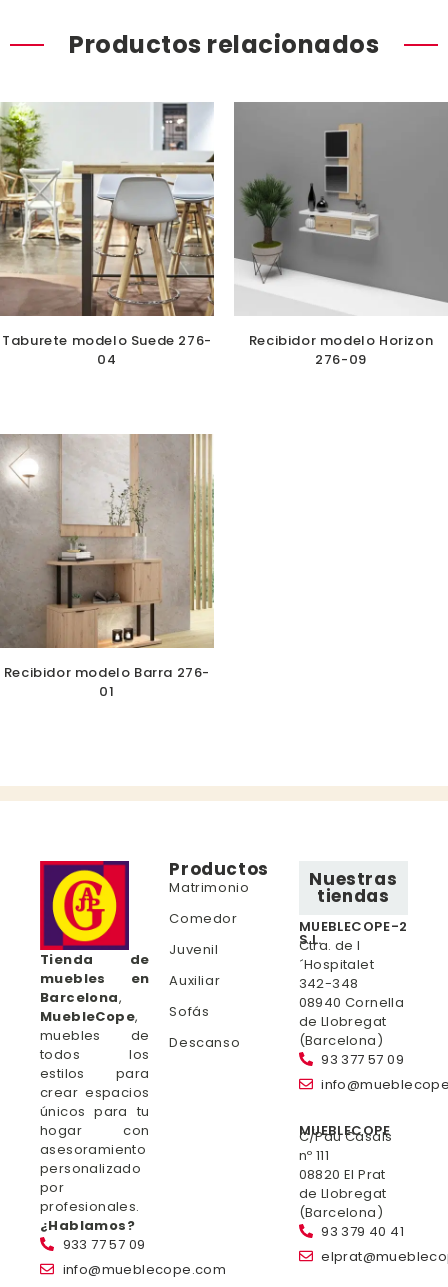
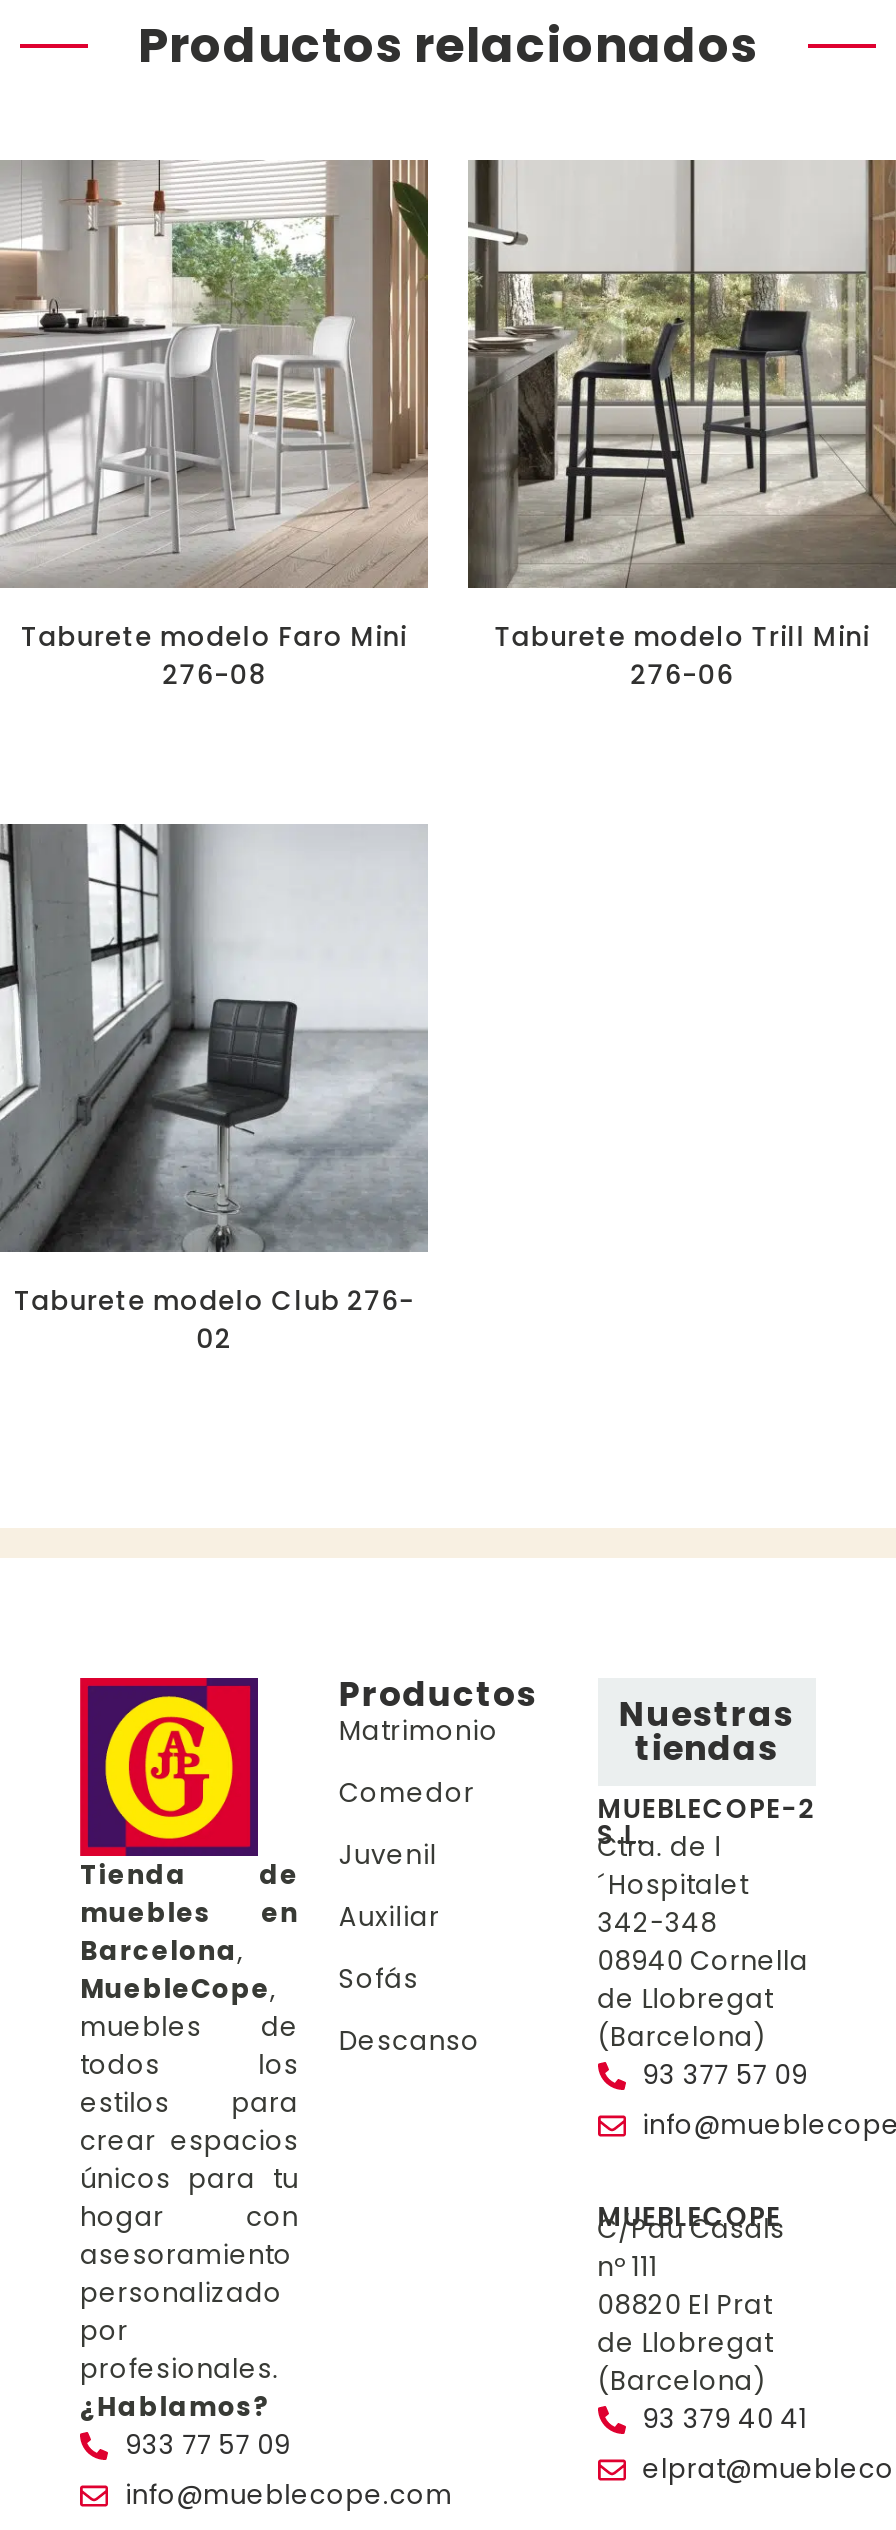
- [image]
- Taburete modelo Suede 276-
- 04
+ [image]
+ Taburete modelo Faro Mini
+ 276-08

- [image]
- Recibidor modelo Horizon
- 276-09
+ [image]
+ Taburete modelo Trill Mini
+ 276-06

- [image]
- Recibidor modelo Barra 276-
- 01
+ [image]
+ Taburete modelo Club 276-
+ 02
